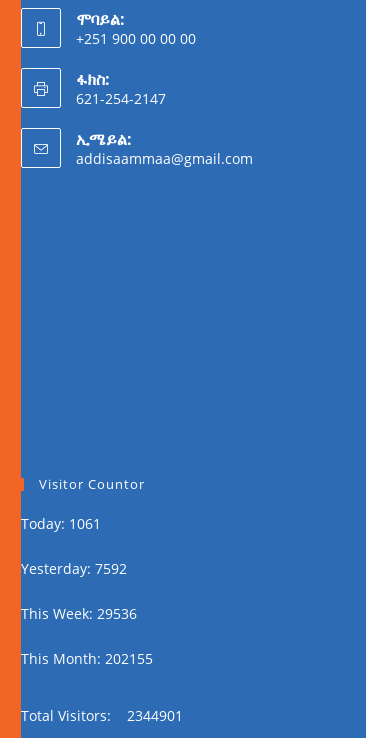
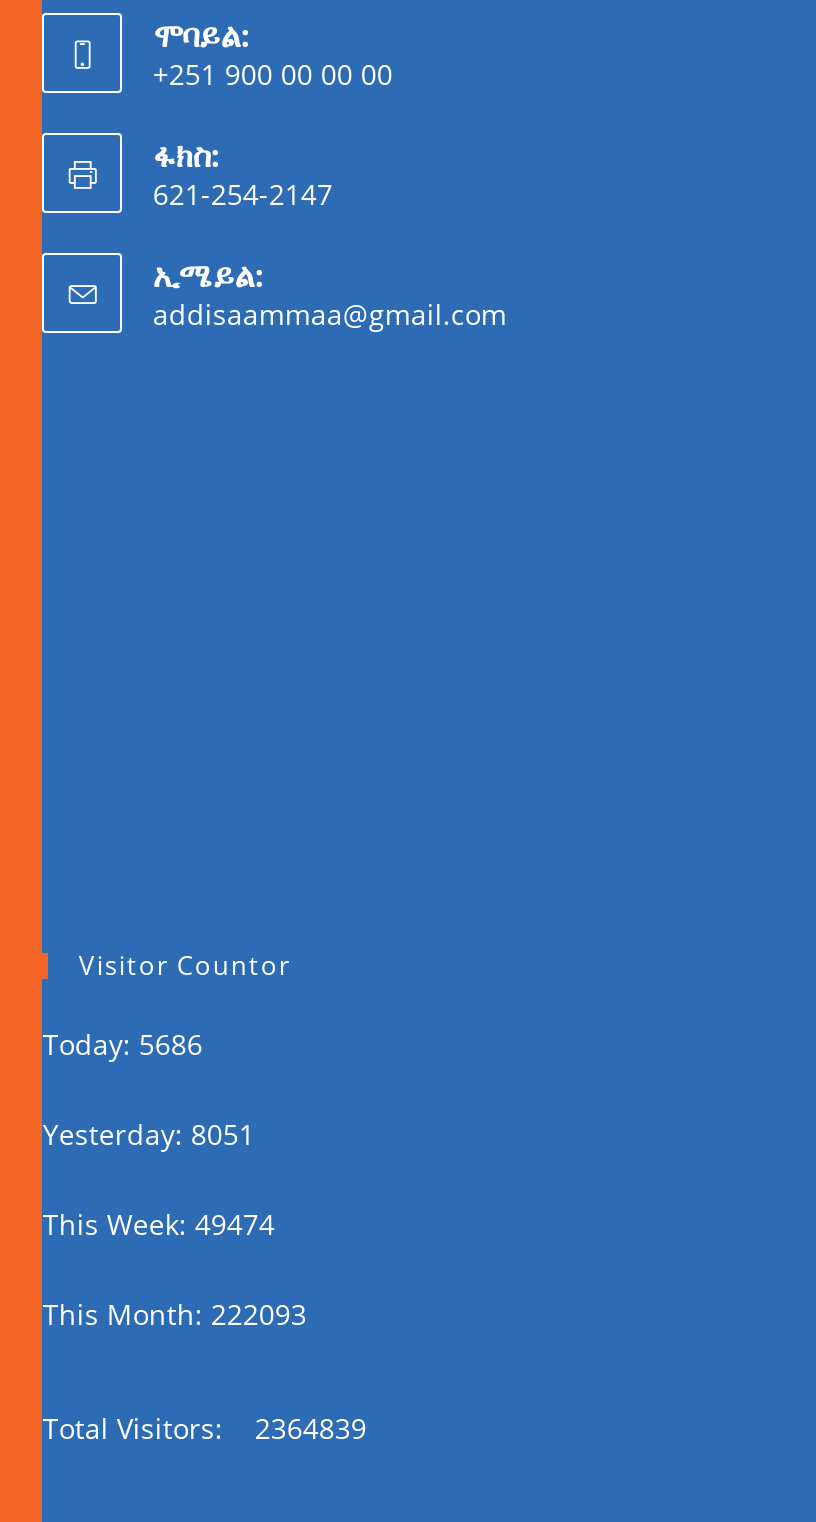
- Today: 1061
+ Today: 5686

- Yesterday: 7592
+ Yesterday: 8051

- This Week: 29536
+ This Week: 49474

- This Month: 202155
+ This Month: 222093

- Total Visitors: 2344901
+ Total Visitors: 2364839
